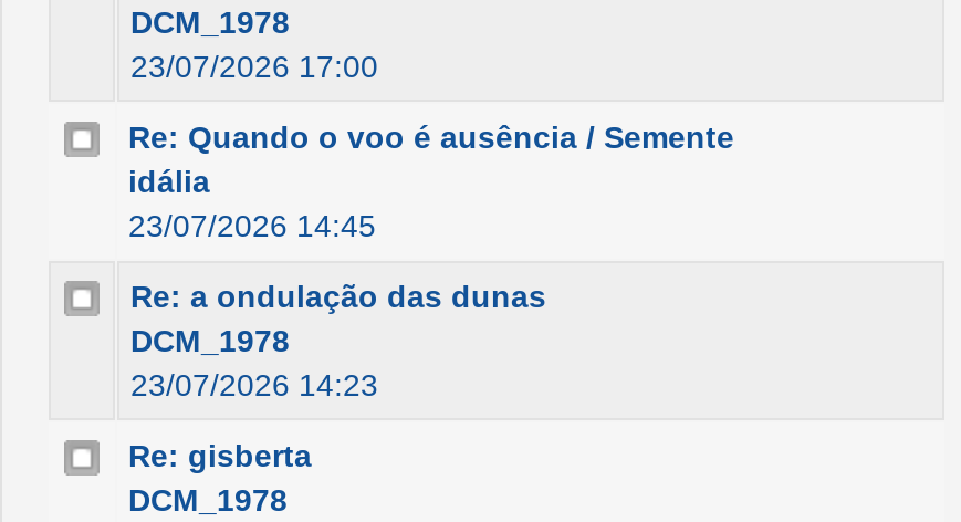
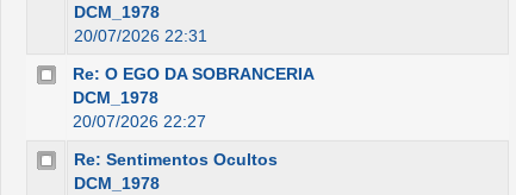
- 23/07/2026 17:00
- Re: Quando o voo é ausência / Semente
- idália
- 23/07/2026 14:45
- Re: a ondulação das dunas
+ 20/07/2026 22:31
+ Re: O EGO DA SOBRANCERIA

- 23/07/2026 14:23
+ 20/07/2026 22:27

- Re: gisberta
+ Re: Sentimentos Ocultos
